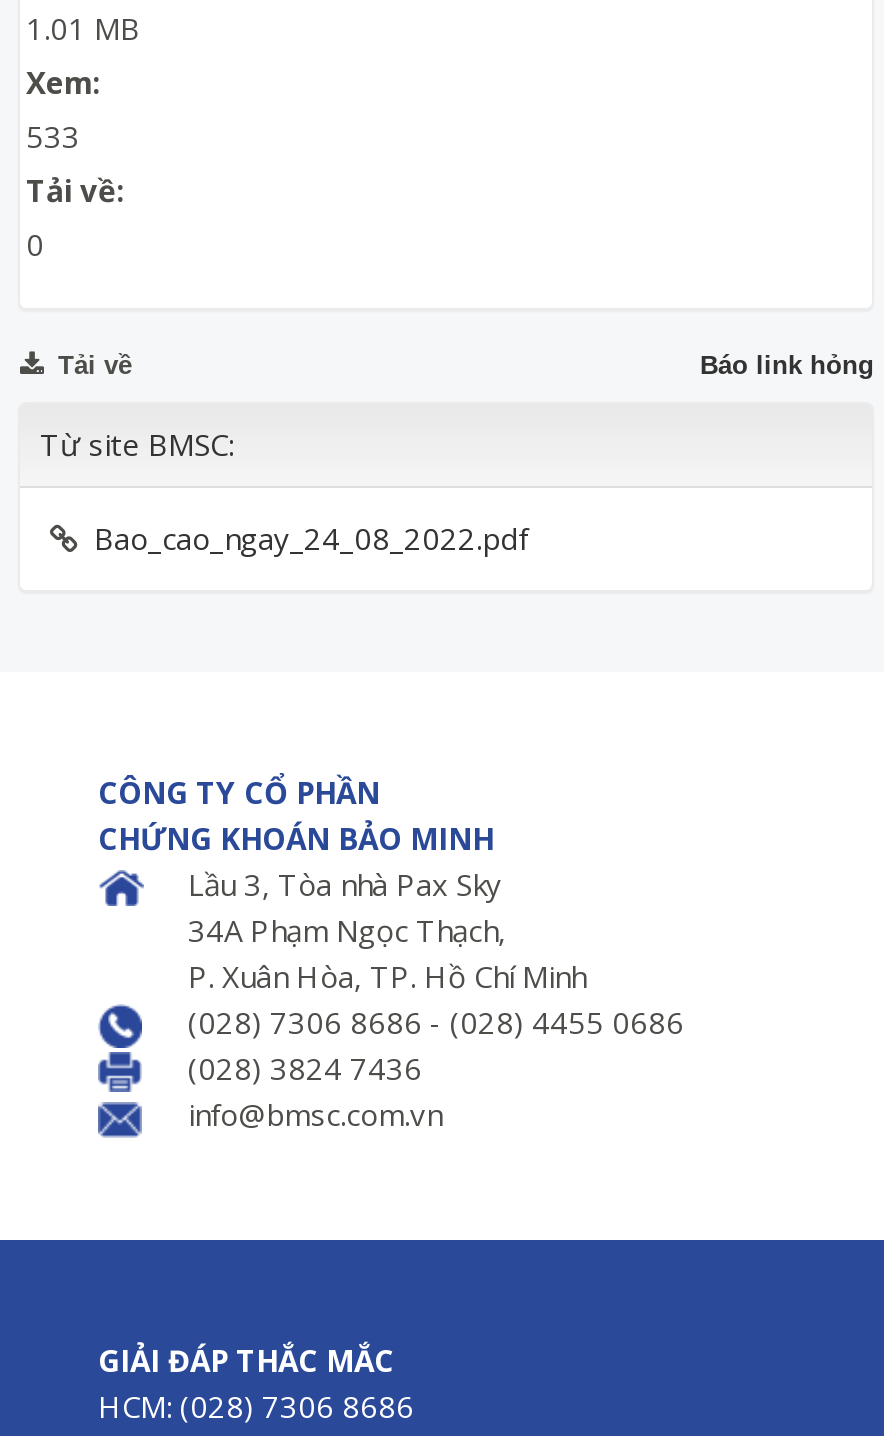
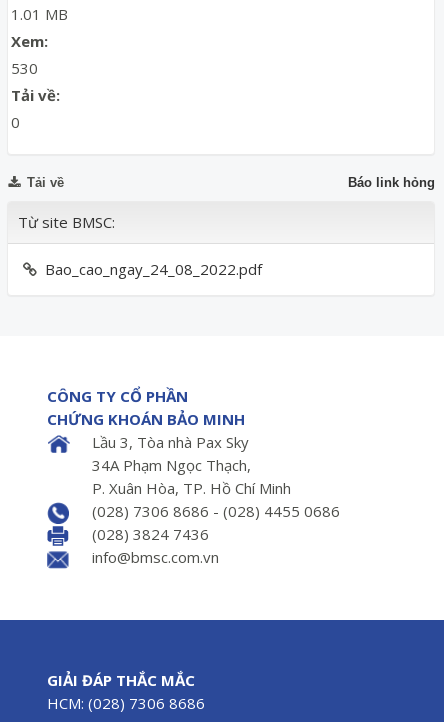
- 533
+ 530
